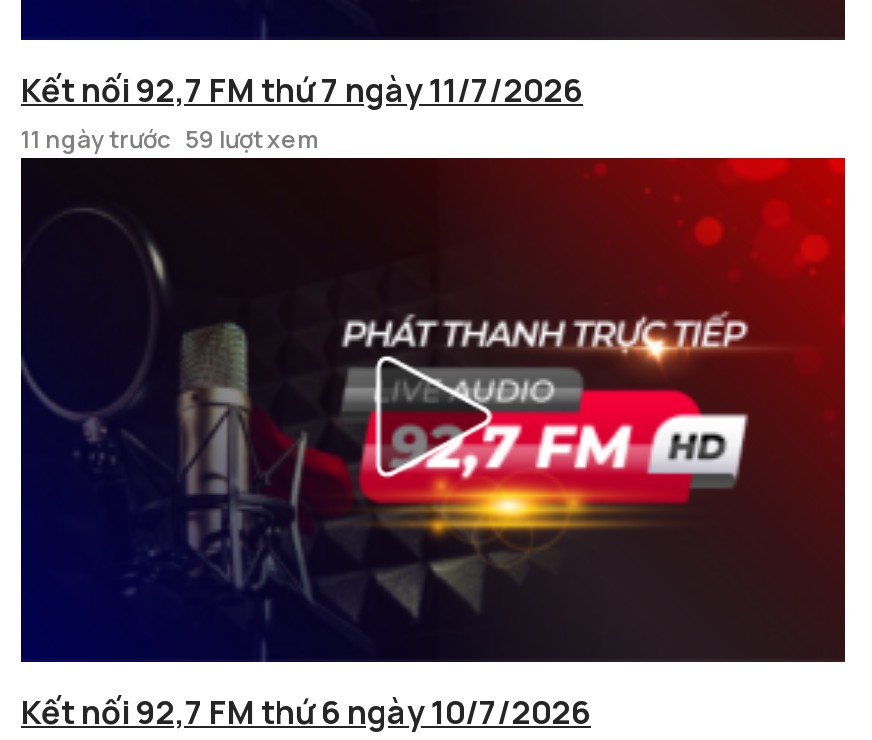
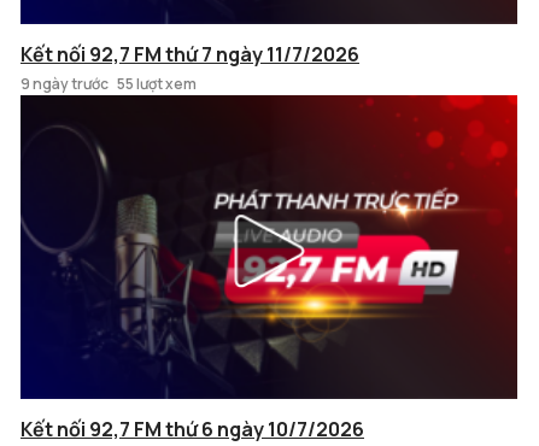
- 11 ngày trước 59 lượt xem
+ 9 ngày trước 55 lượt xem
